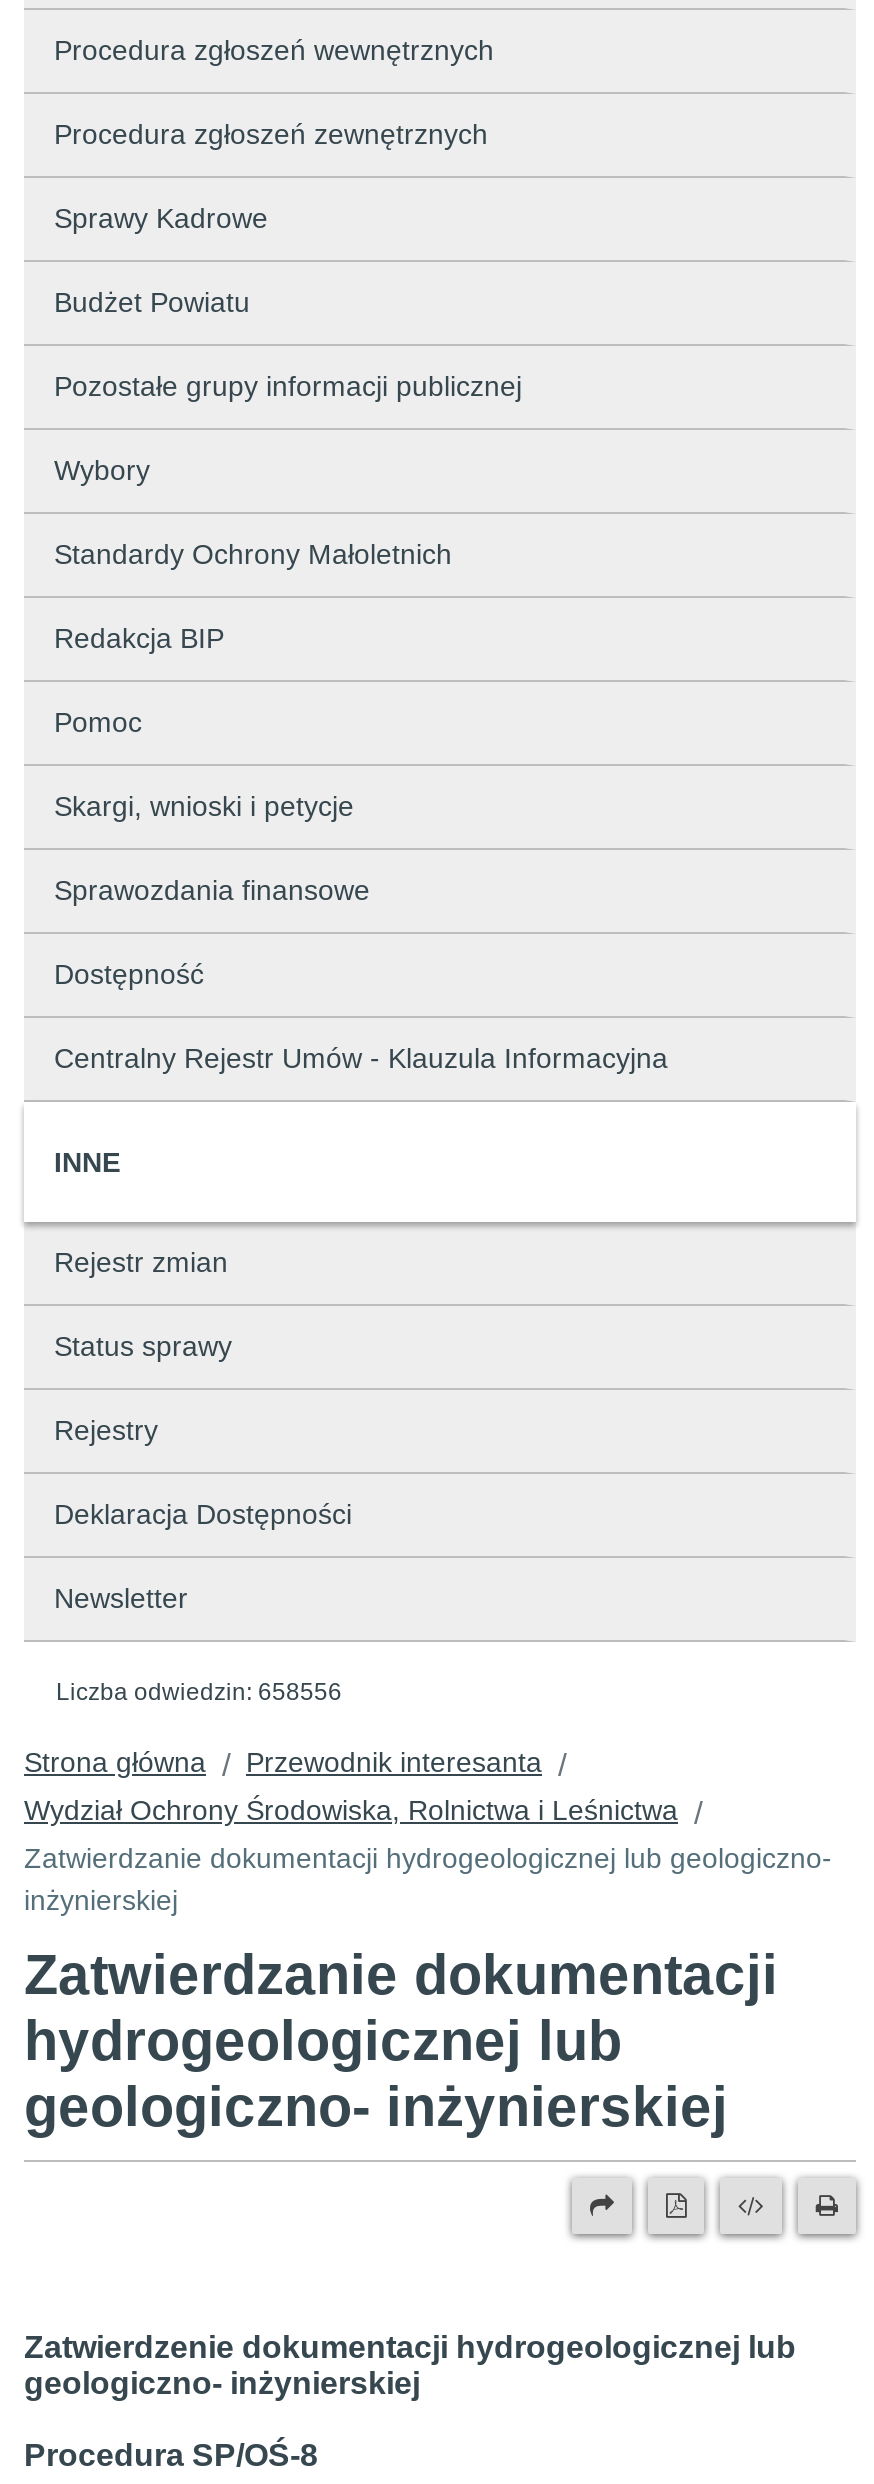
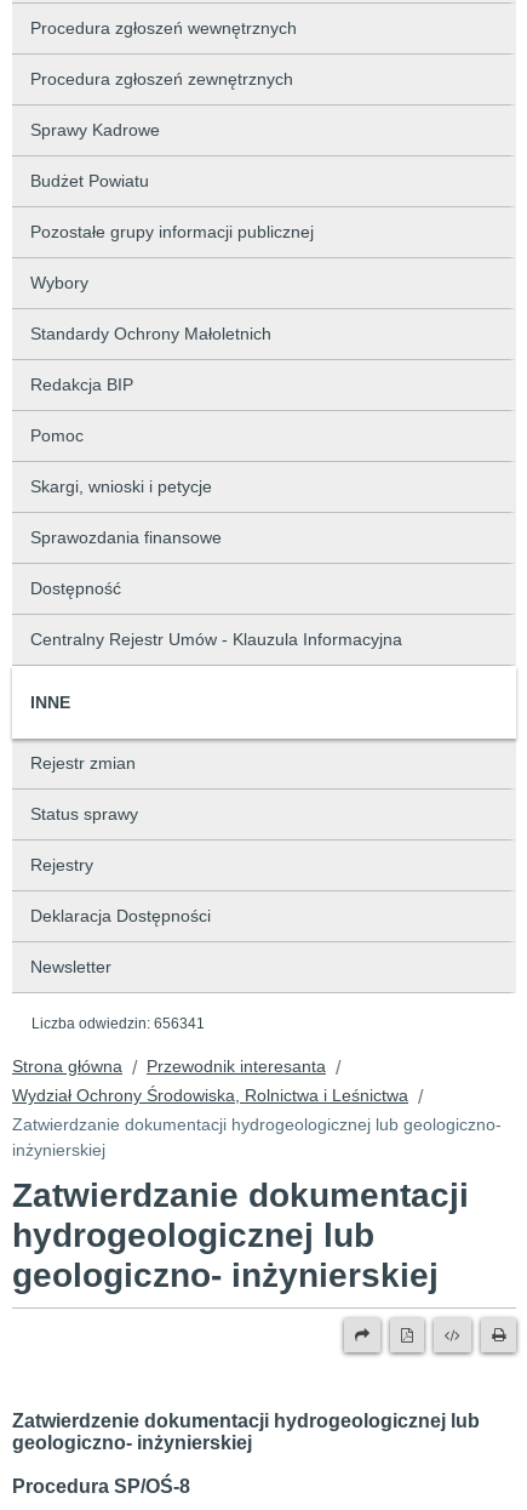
- Liczba odwiedzin: 658556
+ Liczba odwiedzin: 656341
